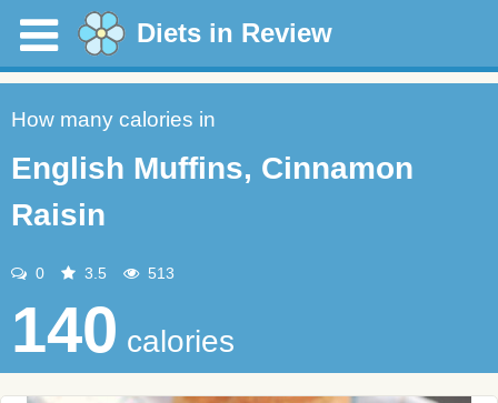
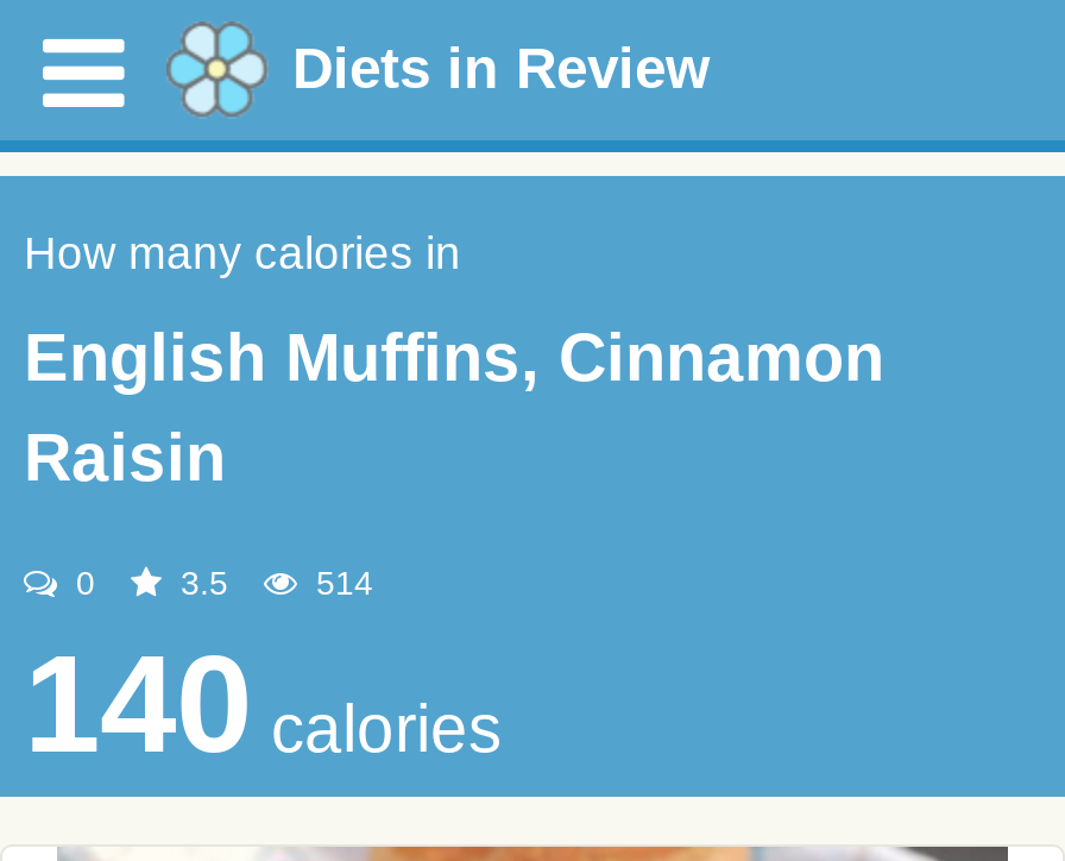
- 513
+ 514
